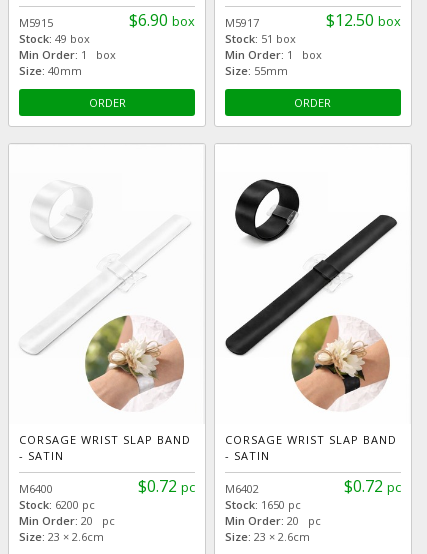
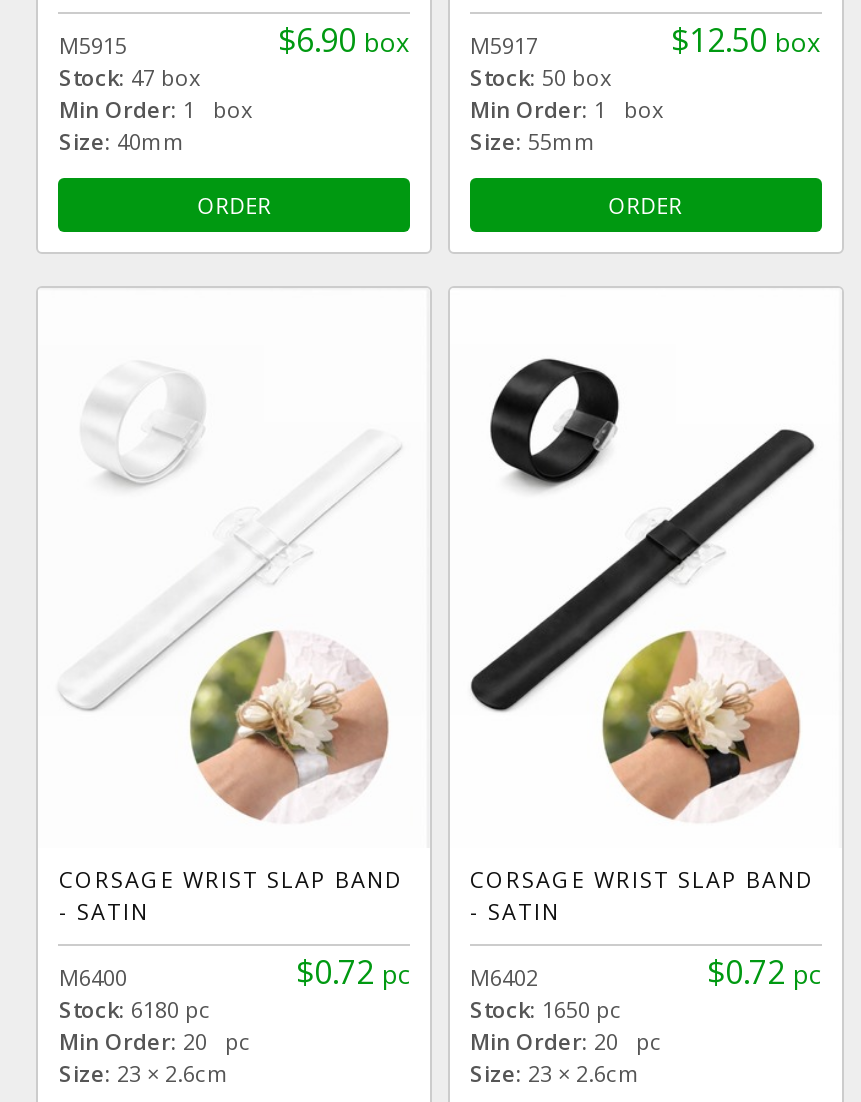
- Stock: 49 box
+ Stock: 47 box

- Stock: 51 box
+ Stock: 50 box

- Stock: 6200 pc
+ Stock: 6180 pc
